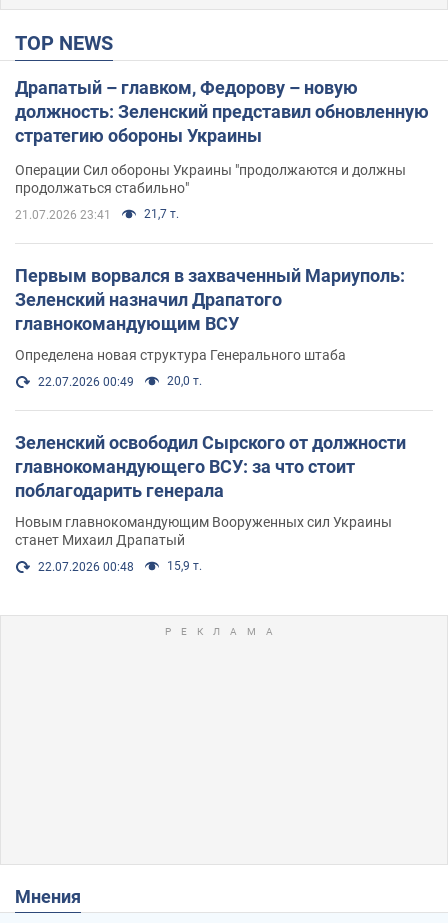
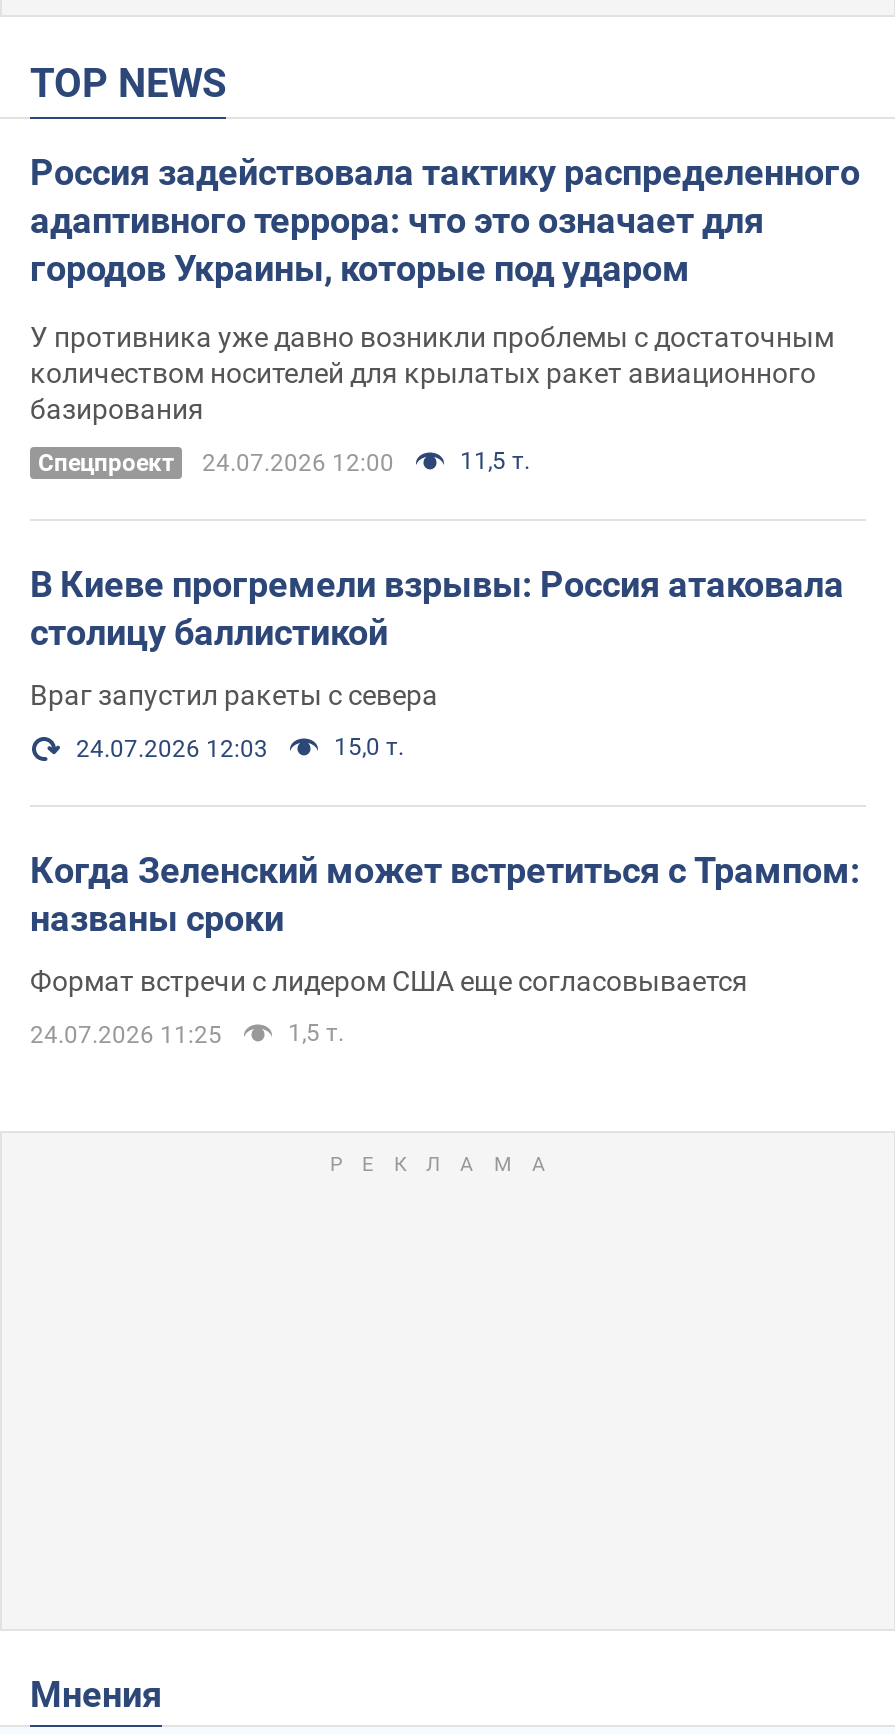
- Драпатый – главком, Федорову – новую
- должность: Зеленский представил обновленную
- стратегию обороны Украины
+ Россия задействовала тактику распределенного
+ адаптивного террора: что это означает для
+ городов Украины, которые под ударом

- Операции Сил обороны Украины "продолжаются и должны
- продолжаться стабильно"
+ У противника уже давно возникли проблемы с достаточным
+ количеством носителей для крылатых ракет авиационного
+ базирования

- 21.07.2026 23:41
- 21,7 т.
+ Спецпроект
+ 24.07.2026 12:00
+ 11,5 т.

- Первым ворвался в захваченный Мариуполь:
- Зеленский назначил Драпатого
- главнокомандующим ВСУ
+ В Киеве прогремели взрывы: Россия атаковала
+ столицу баллистикой

- Определена новая структура Генерального штаба
+ Враг запустил ракеты с севера

- 22.07.2026 00:49
- 20,0 т.
+ 24.07.2026 12:03
+ 15,0 т.

- Зеленский освободил Сырского от должности
- главнокомандующего ВСУ: за что стоит
- поблагодарить генерала
+ Когда Зеленский может встретиться с Трампом:
+ названы сроки

- Новым главнокомандующим Вооруженных сил Украины
- станет Михаил Драпатый
+ Формат встречи с лидером США еще согласовывается

- 22.07.2026 00:48
- 15,9 т.
+ 24.07.2026 11:25
+ 1,5 т.
